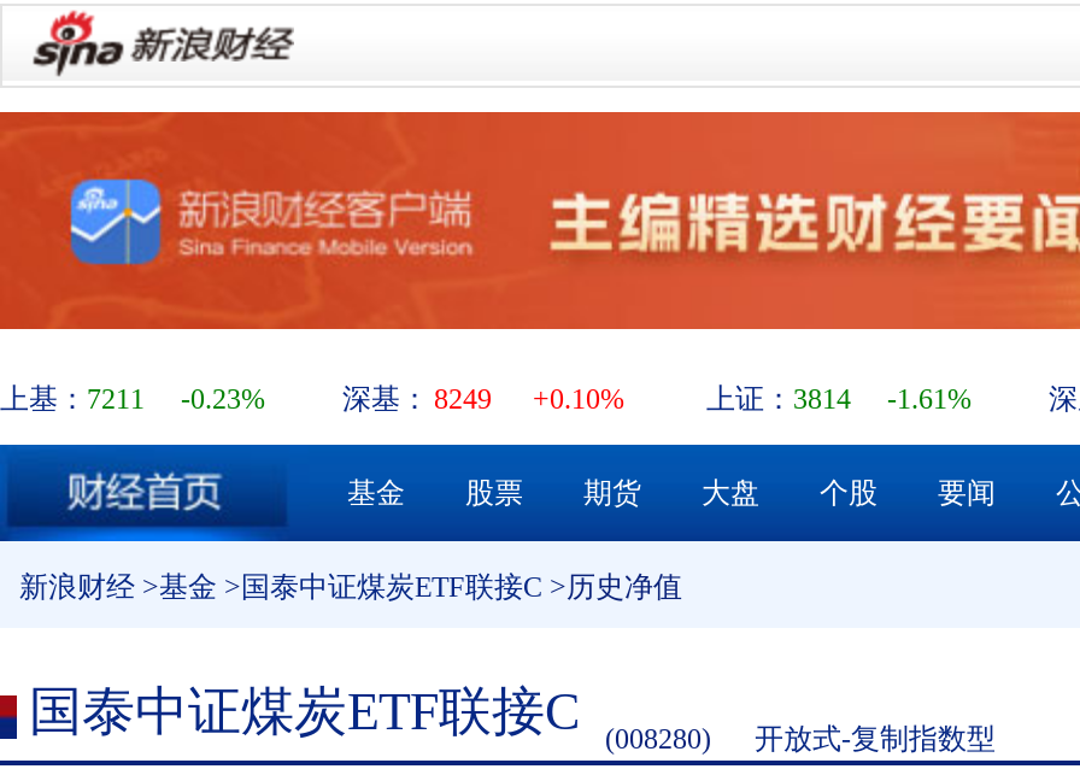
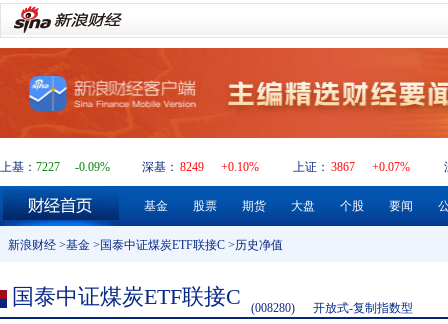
- 上基：7211
+ 上基：7227

- -0.23%
+ -0.09%

- 上证：3814
+ 上证： 3867

- -1.61%
+ +0.07%
